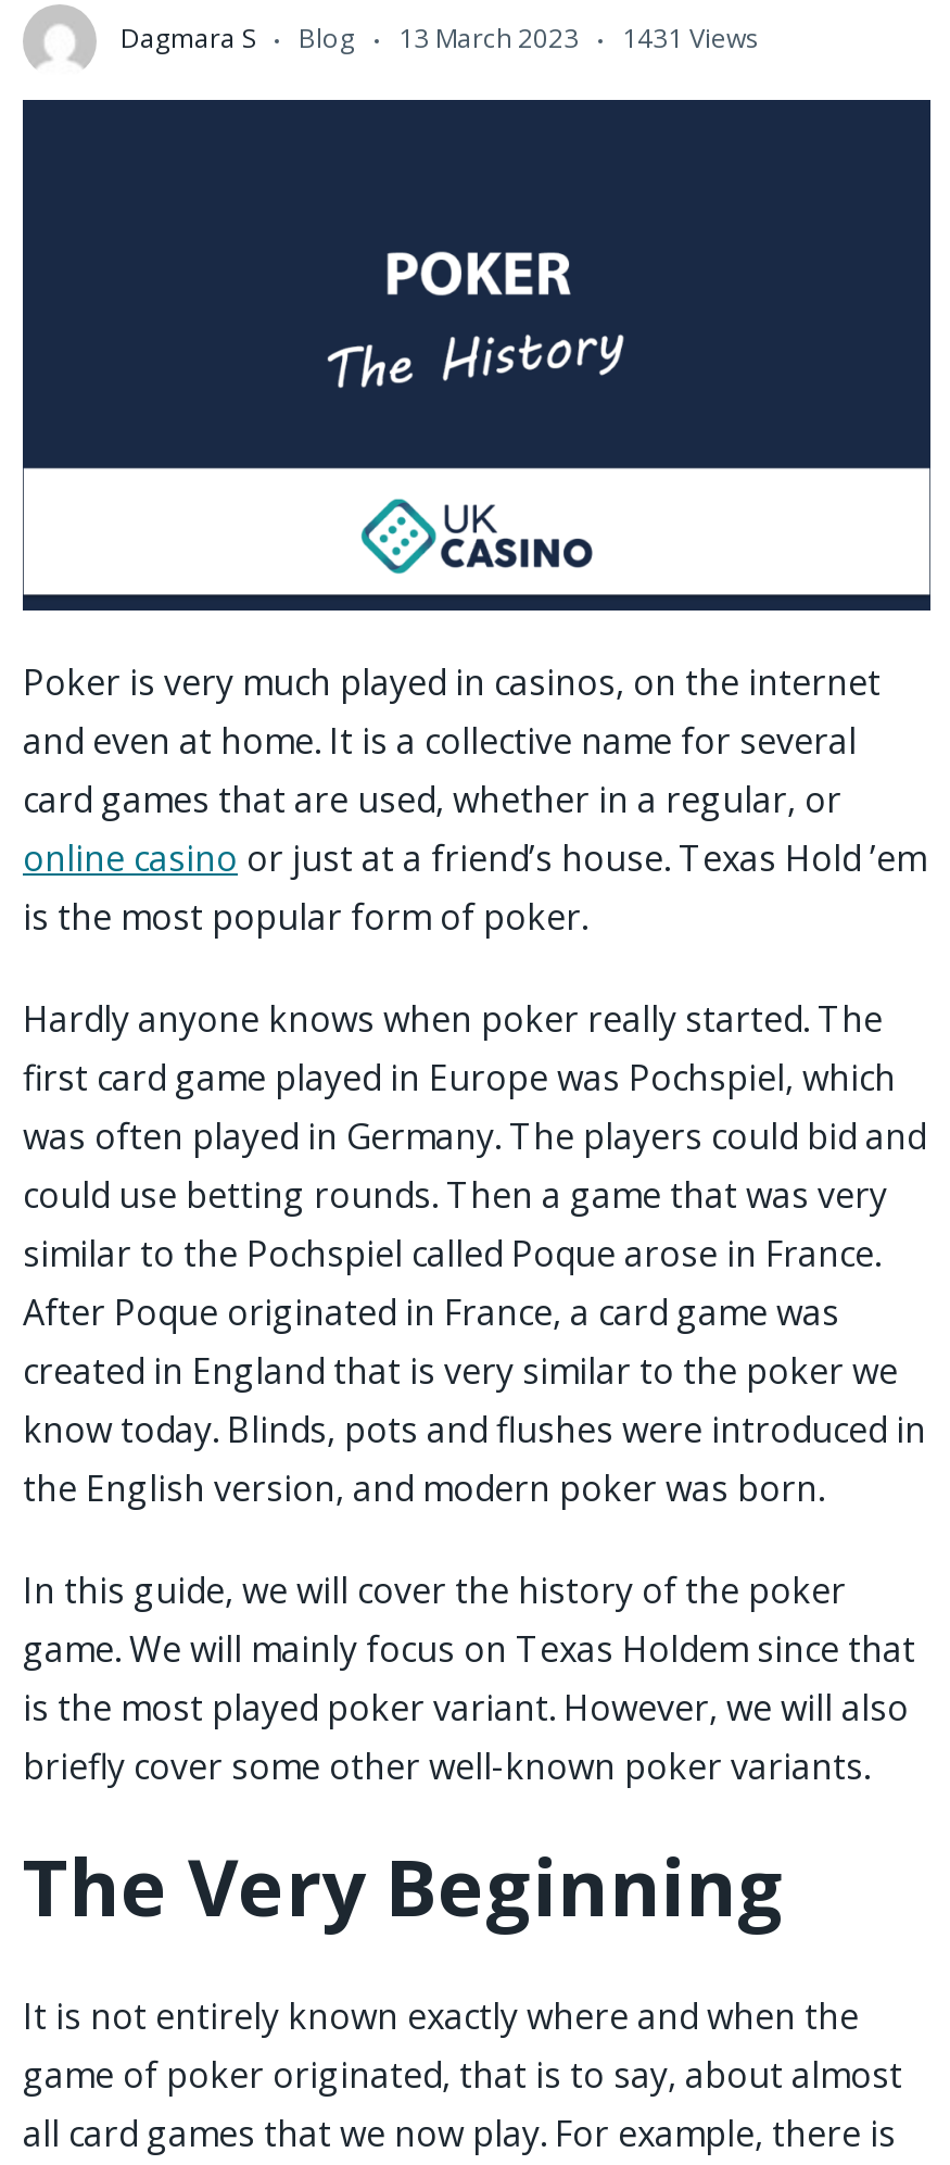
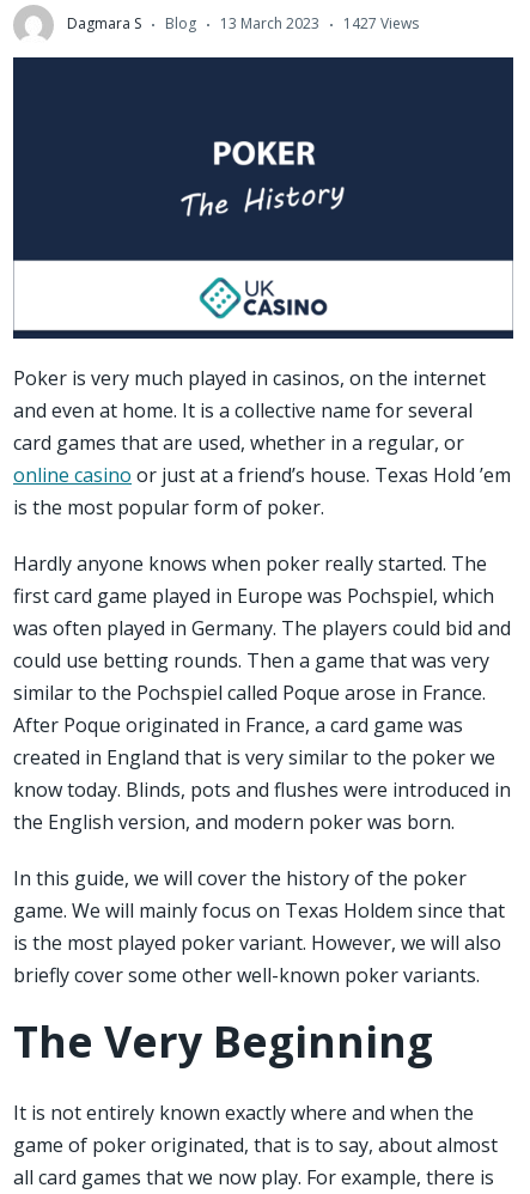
- Dagmara S Blog 13 March 2023 1431 Views
+ Dagmara S Blog 13 March 2023 1427 Views
